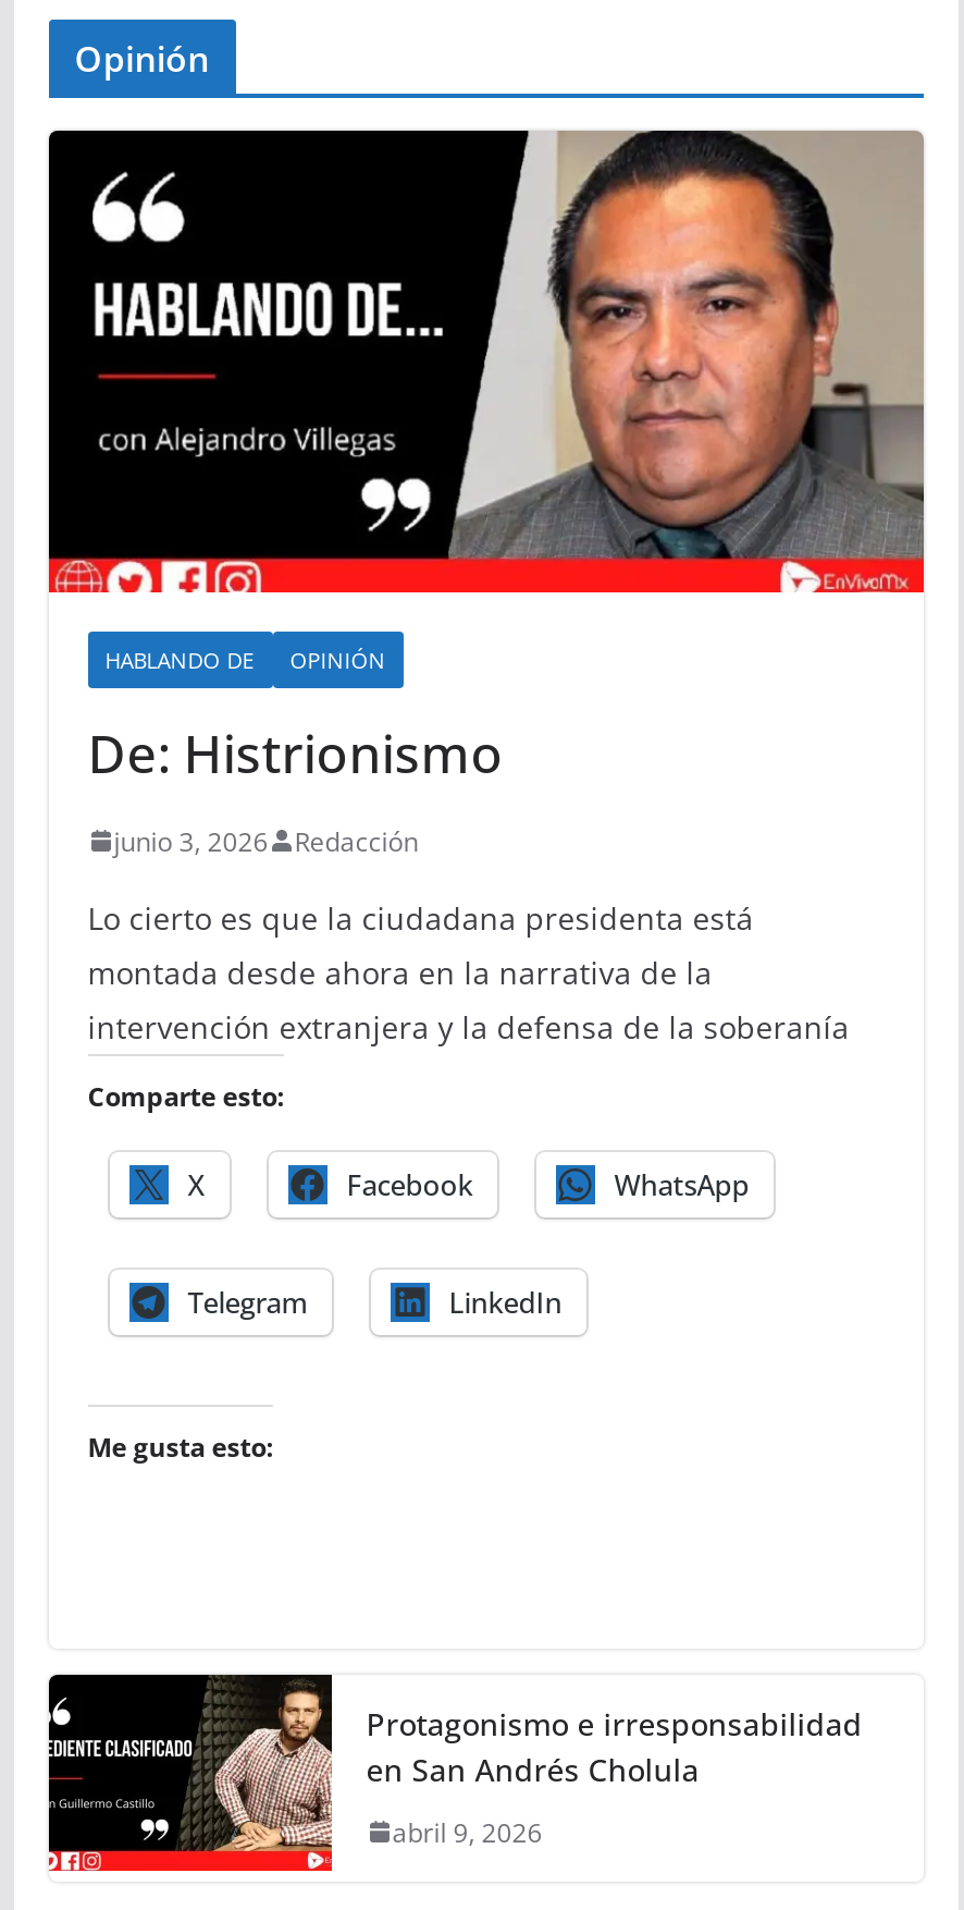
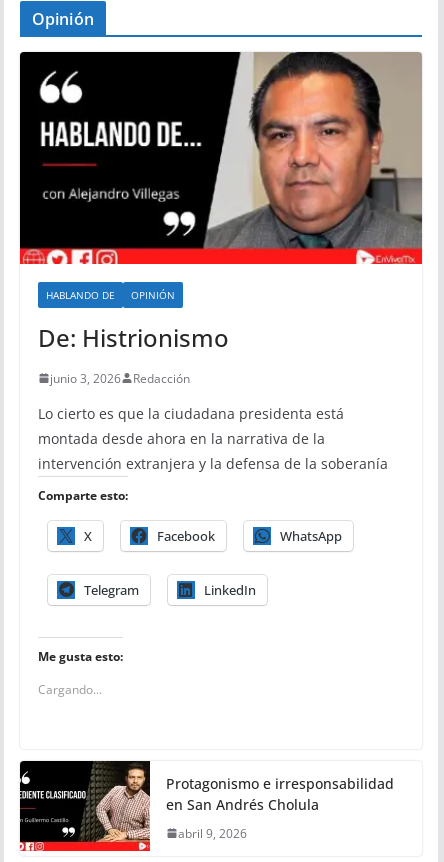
+ Cargando...
